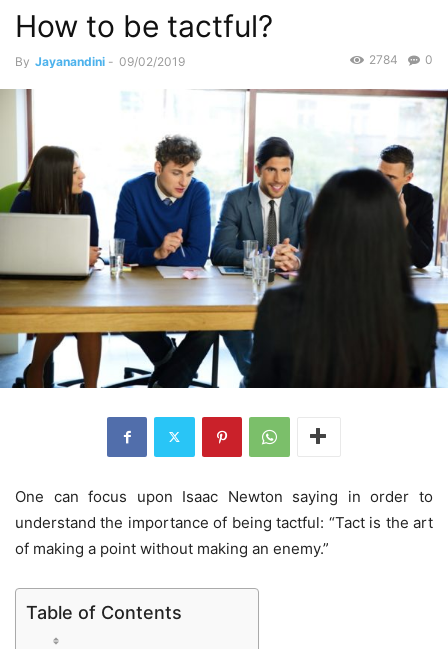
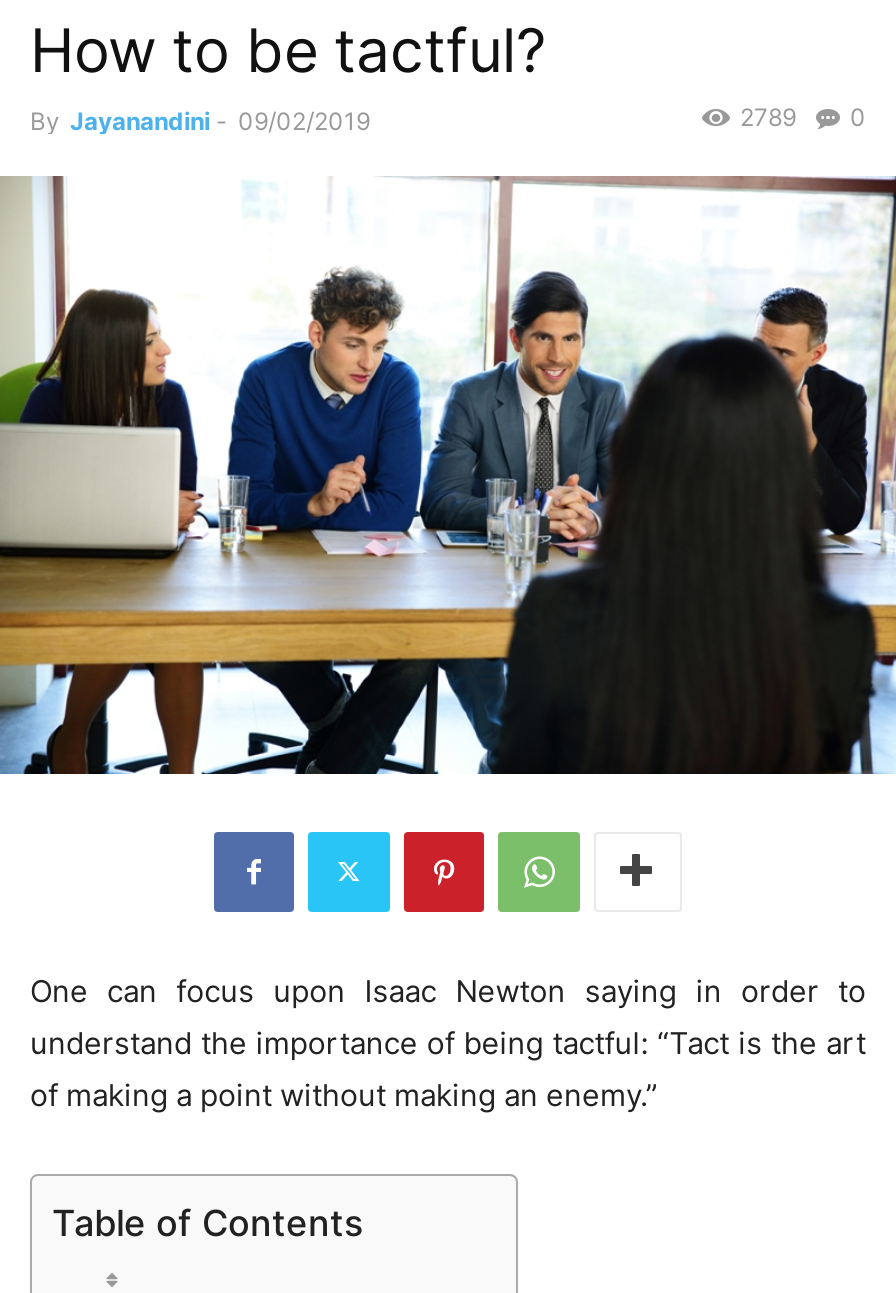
- 2784 0
+ 2789 0
